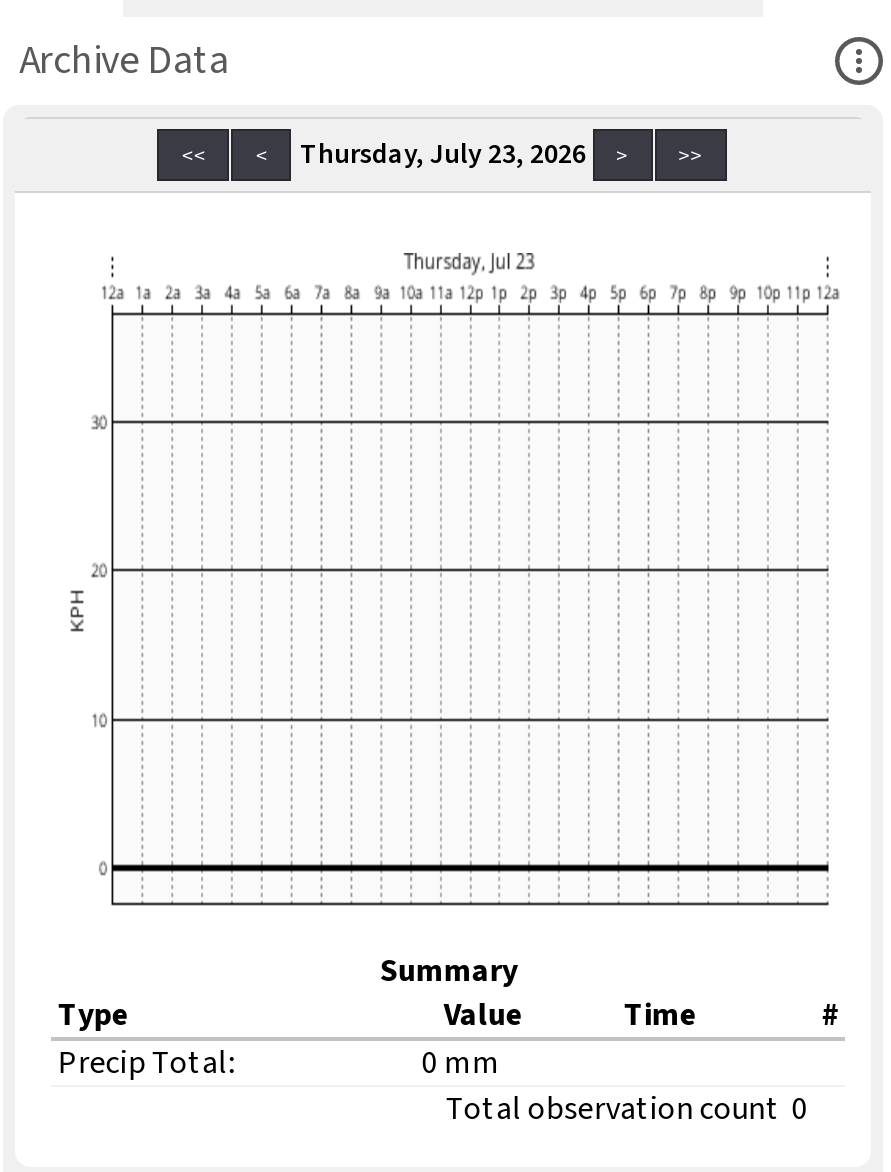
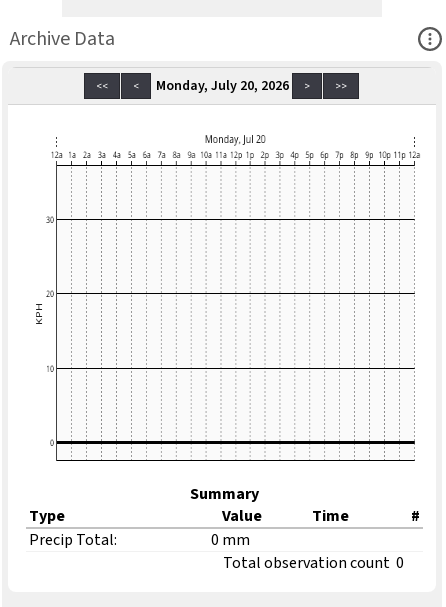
- Thursday, July 23, 2026
+ Monday, July 20, 2026
